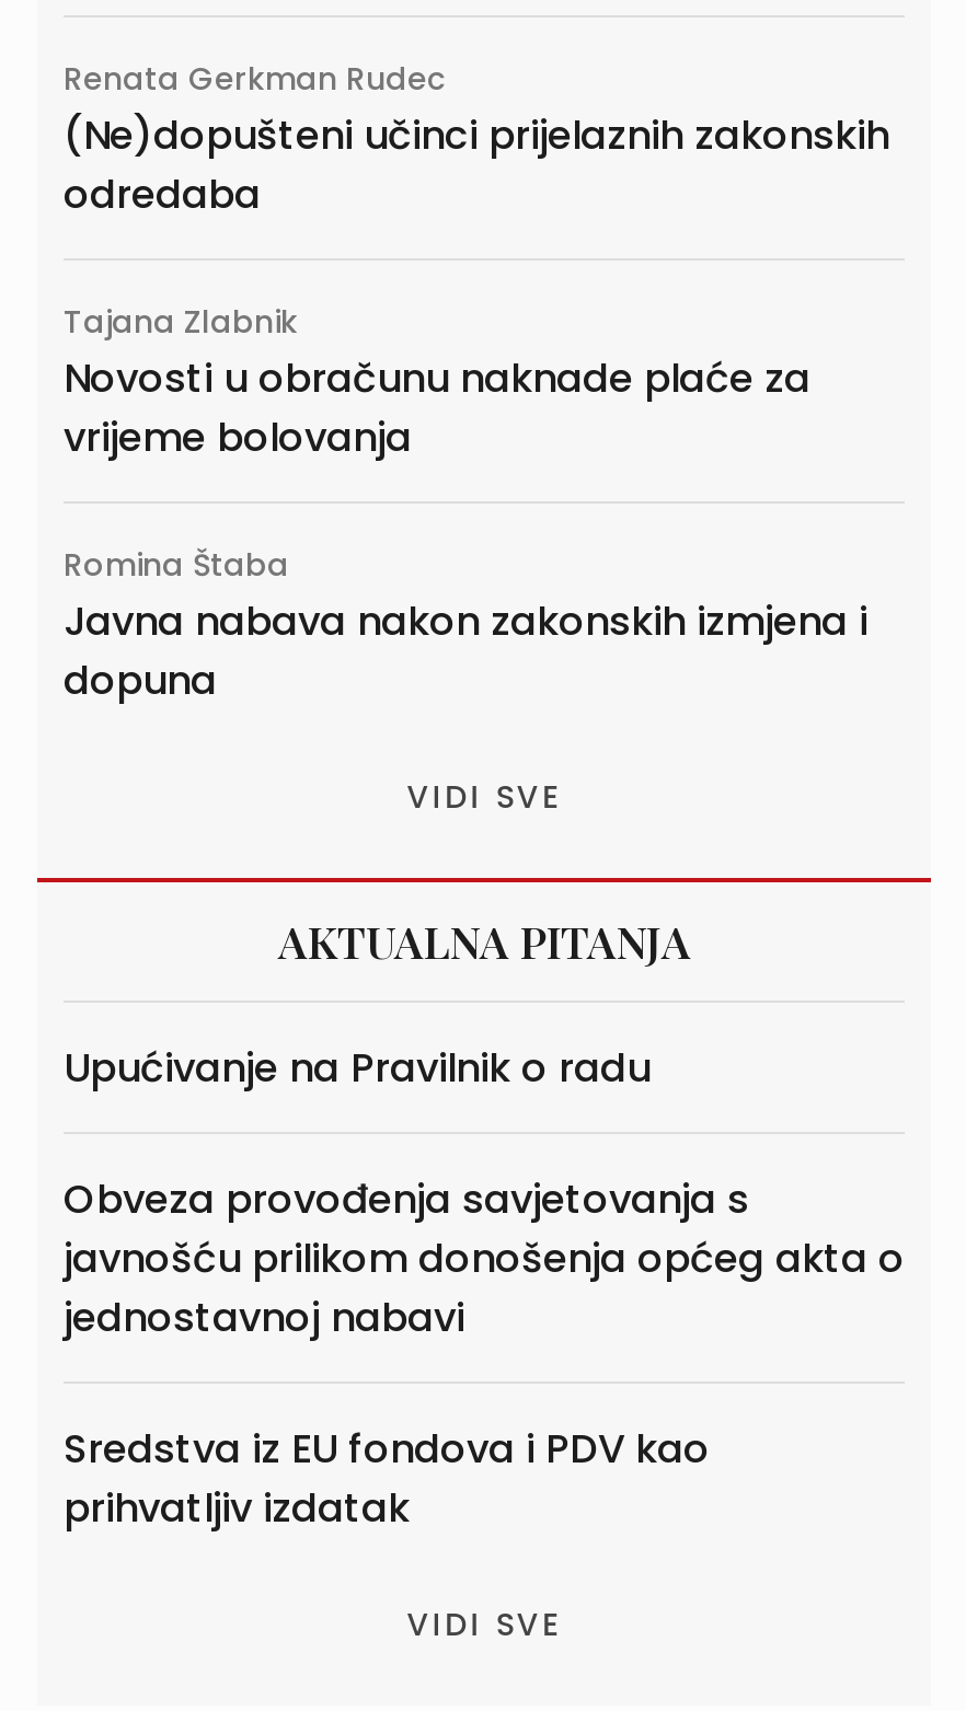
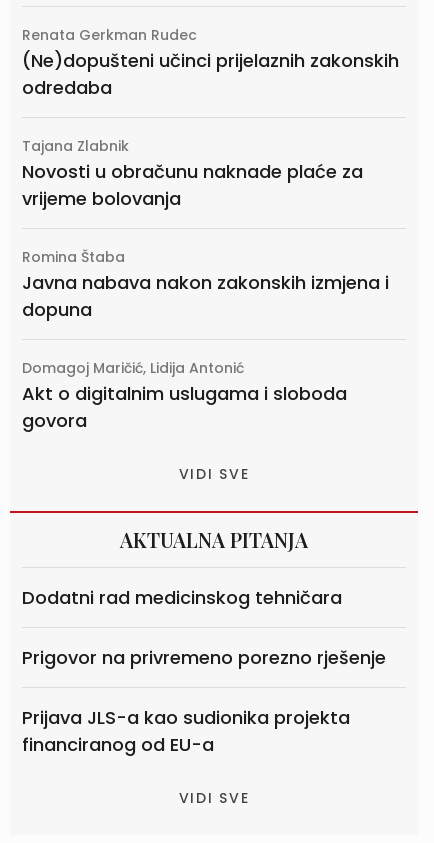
+ Domagoj Maričić, Lidija Antonić
+ Akt o digitalnim uslugama i sloboda
+ govora

moved down: VIDI SVE | AKTUALNA PITANJA

- Upućivanje na Pravilnik o radu
+ Dodatni rad medicinskog tehničara

- Obveza provođenja savjetovanja s
- javnošću prilikom donošenja općeg akta o
- jednostavnoj nabavi
+ Prigovor na privremeno porezno rješenje

- Sredstva iz EU fondova i PDV kao
- prihvatljiv izdatak
+ Prijava JLS-a kao sudionika projekta
+ financiranog od EU-a
